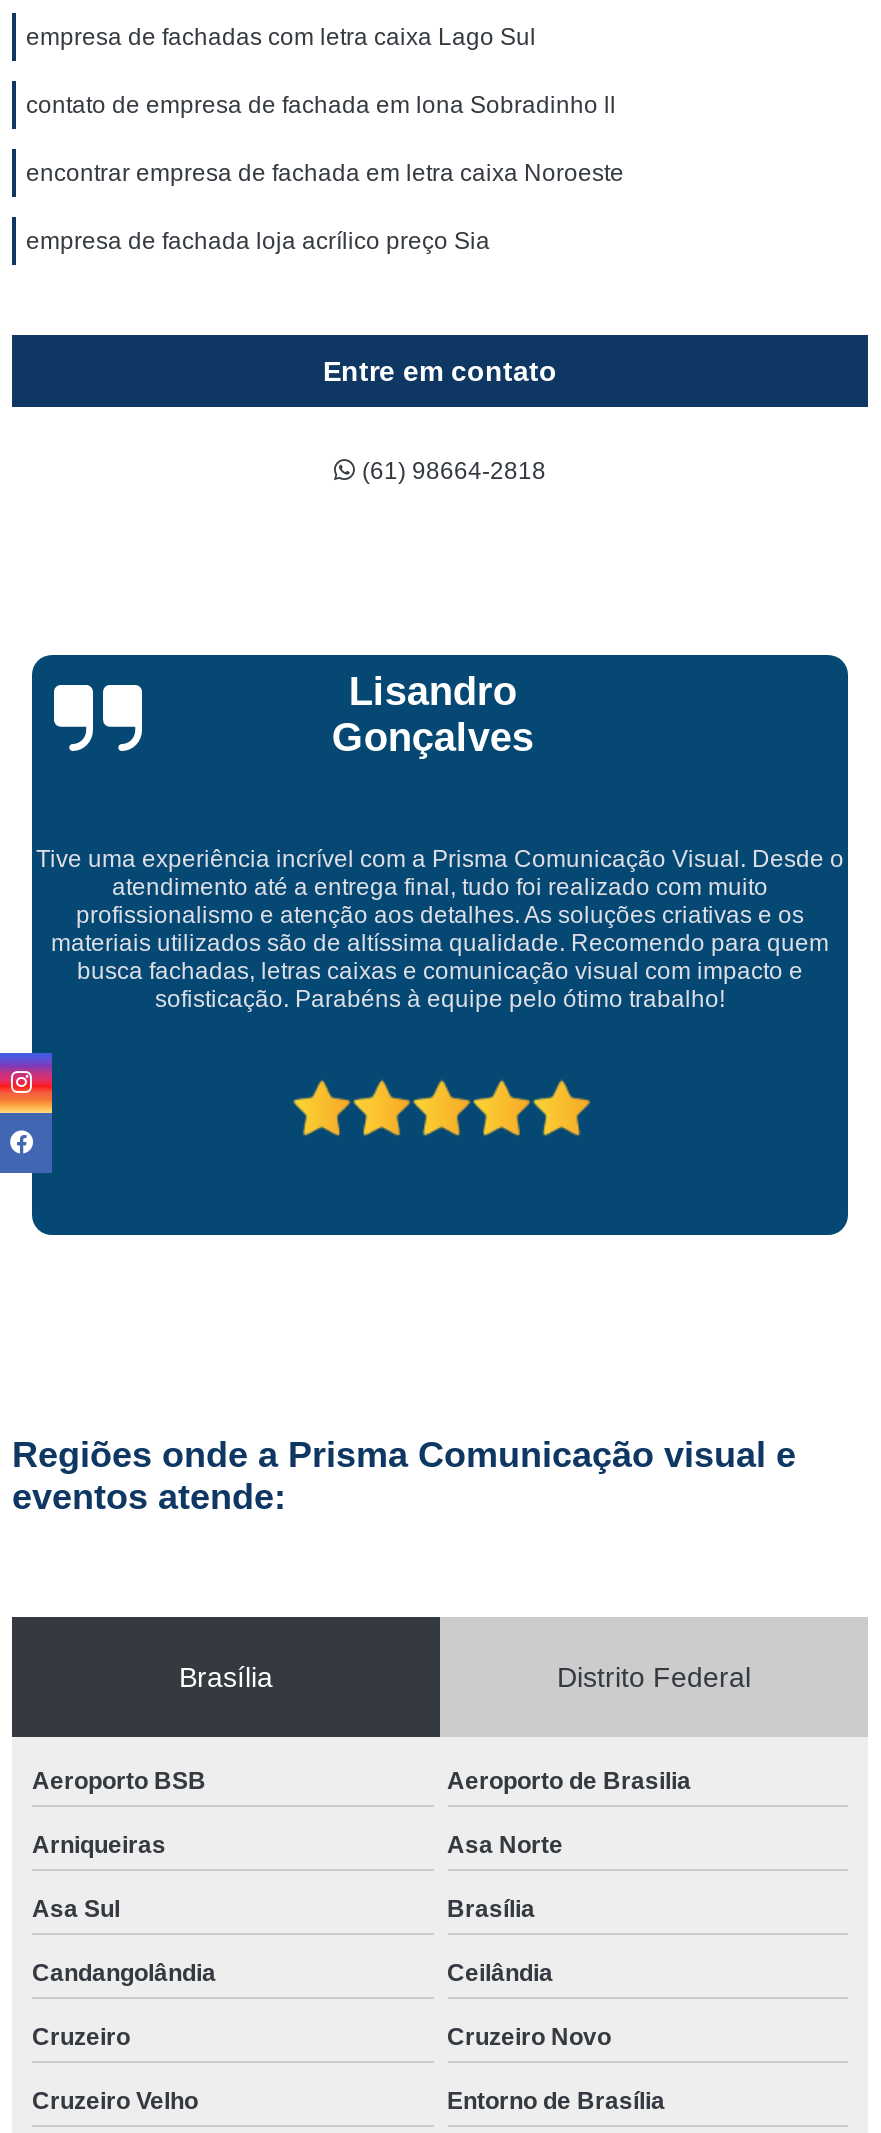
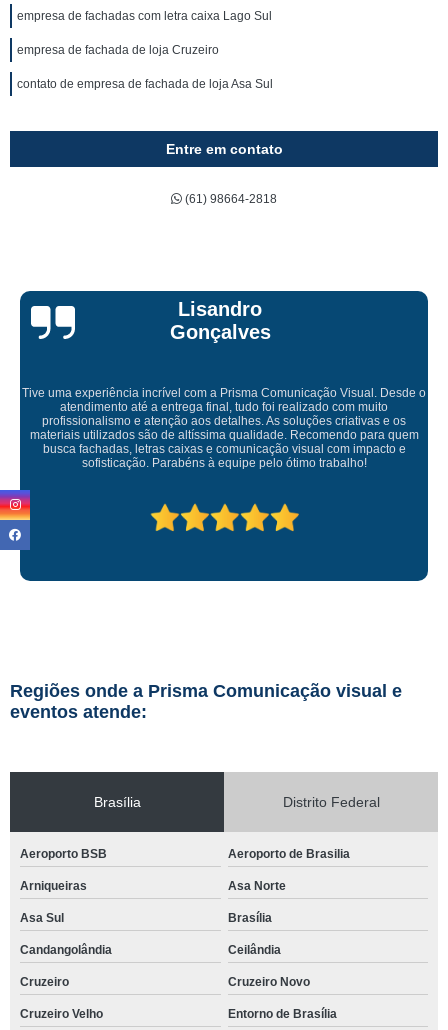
- contato de empresa de fachada em lona Sobradinho ll
- encontrar empresa de fachada em letra caixa Noroeste
- empresa de fachada loja acrílico preço Sia
+ empresa de fachada de loja Cruzeiro
+ contato de empresa de fachada de loja Asa Sul
